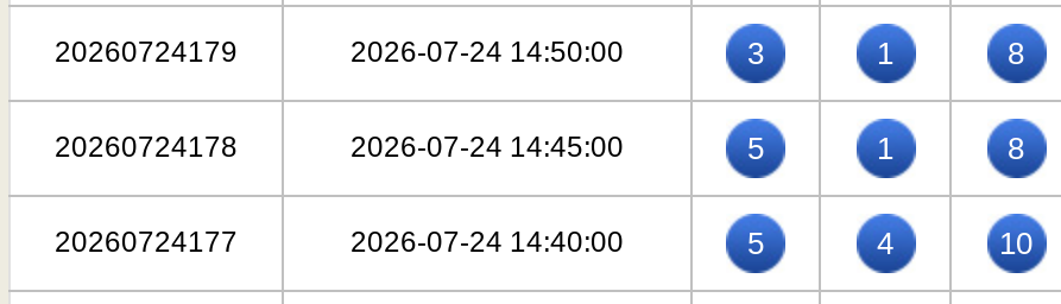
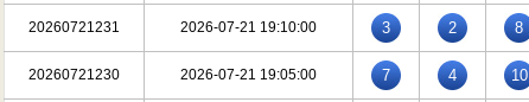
- 20260724179
- 2026-07-24 14:50:00
+ 20260721231
+ 2026-07-21 19:10:00

- 1
+ 2

- 20260724178
- 2026-07-24 14:45:00
- 5
- 1
- 8
- 20260724177
- 2026-07-24 14:40:00
- 5
+ 20260721230
+ 2026-07-21 19:05:00
+ 7
